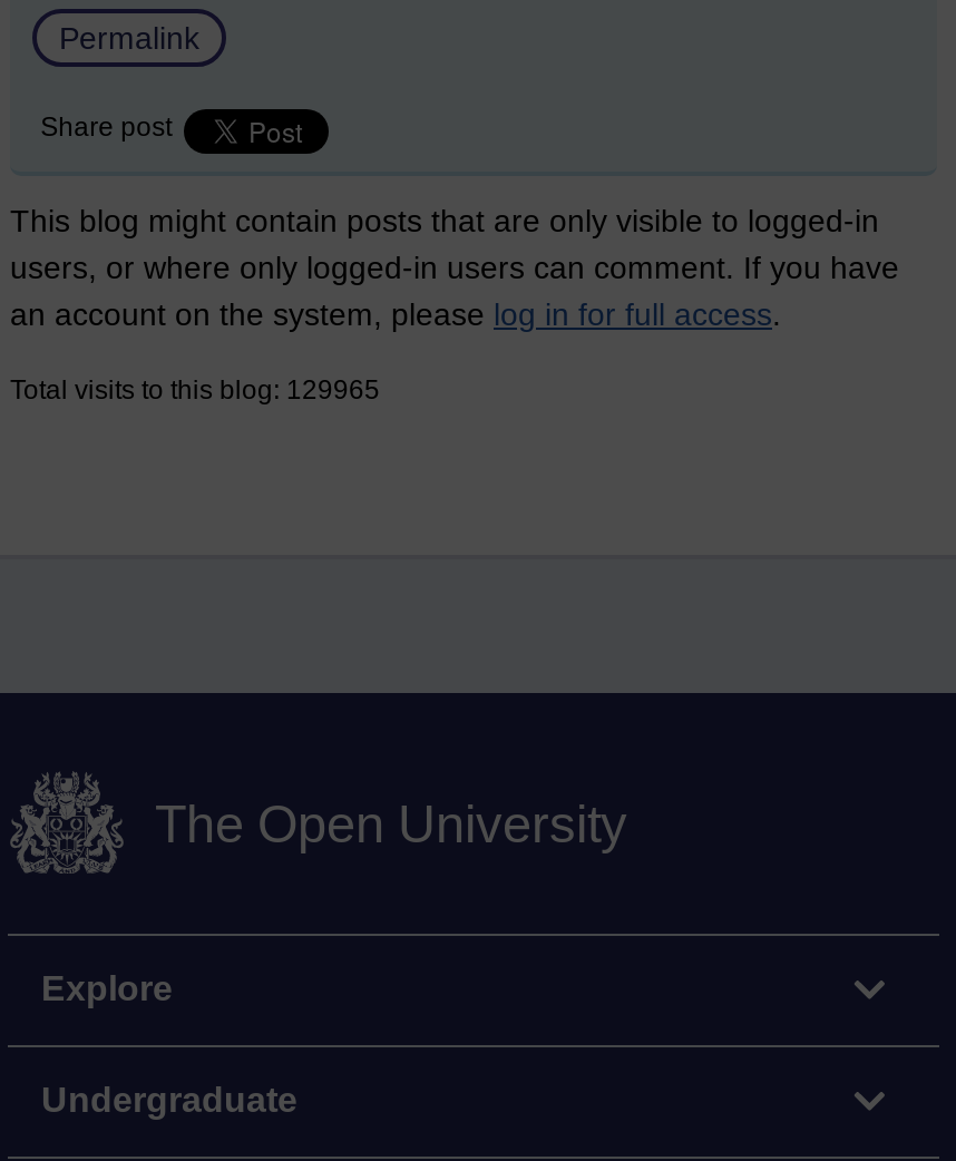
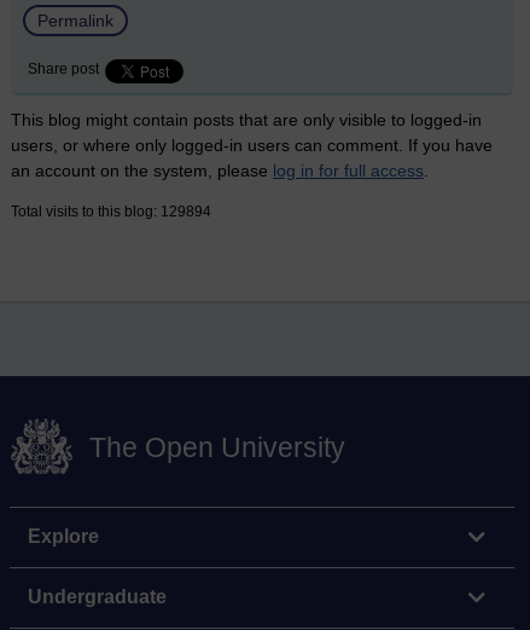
- Total visits to this blog: 129965
+ Total visits to this blog: 129894
